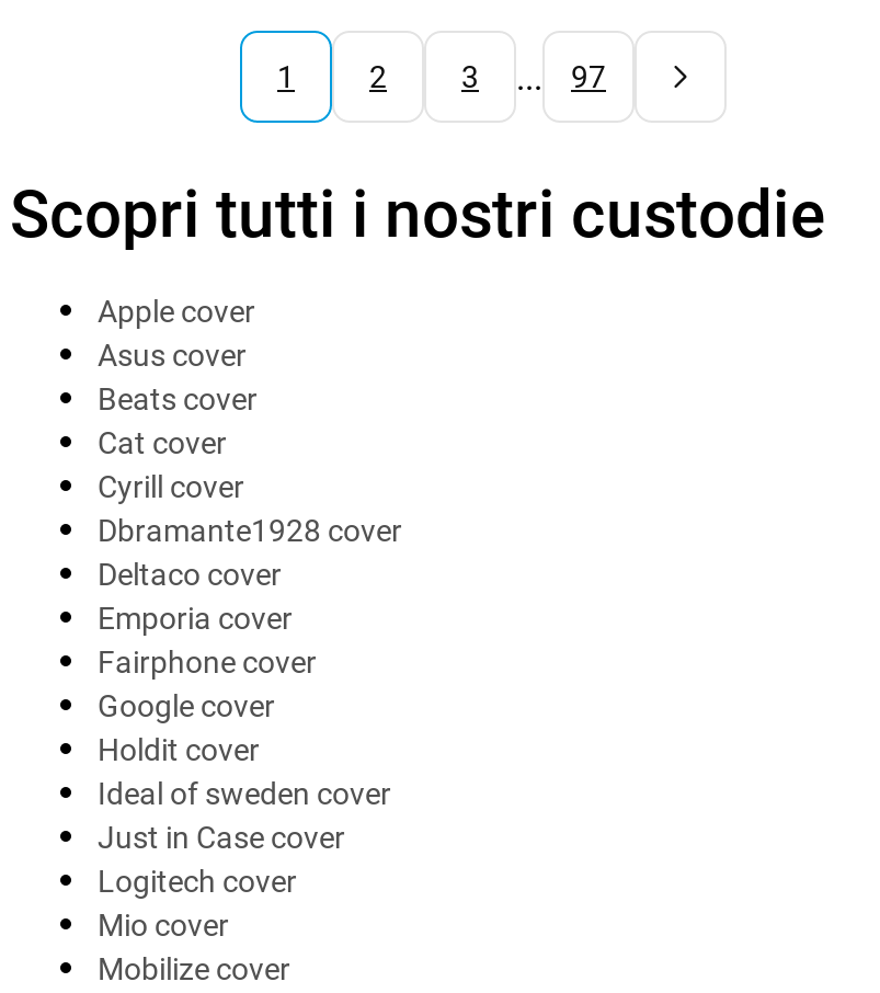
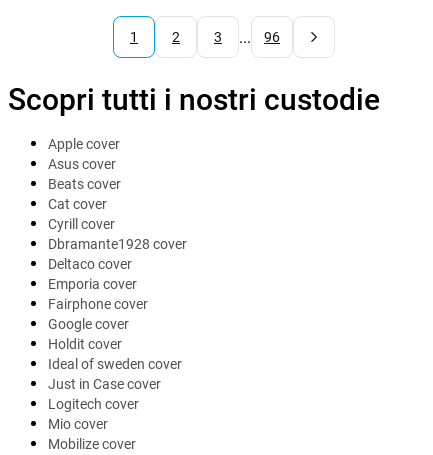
- 97
+ 96
